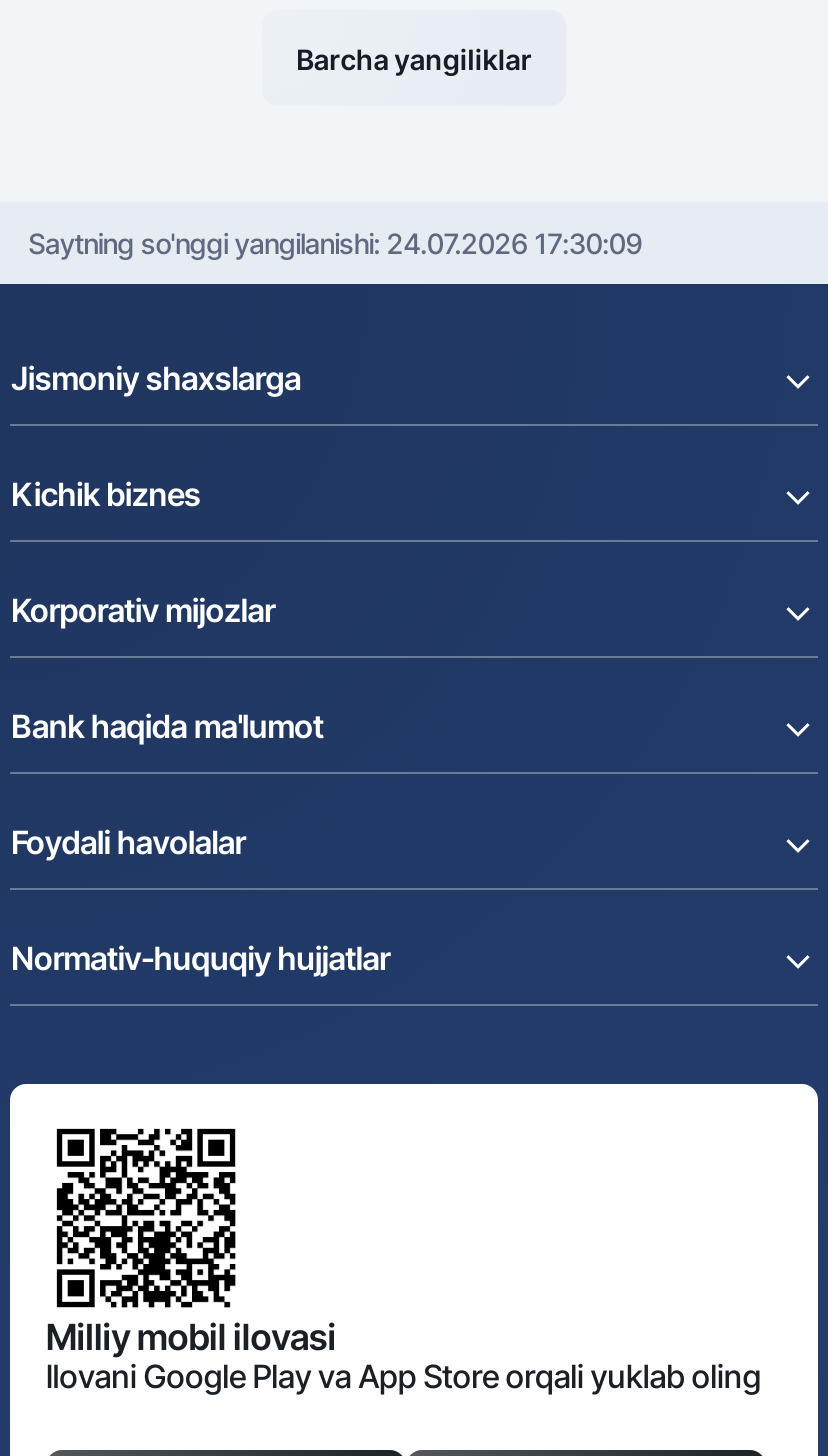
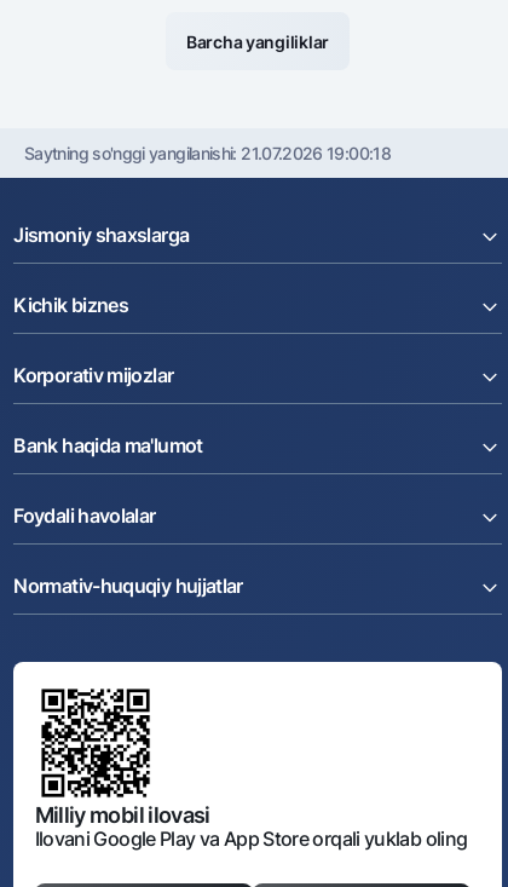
- Saytning so'nggi yangilanishi: 24.07.2026 17:30:09
+ Saytning so'nggi yangilanishi: 21.07.2026 19:00:18
